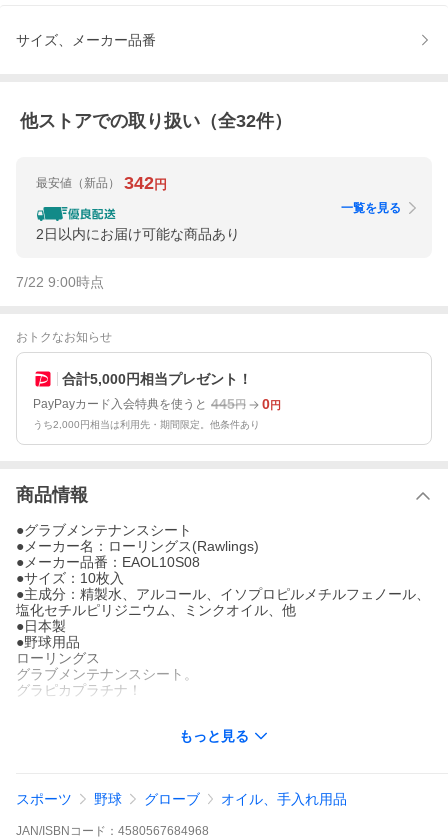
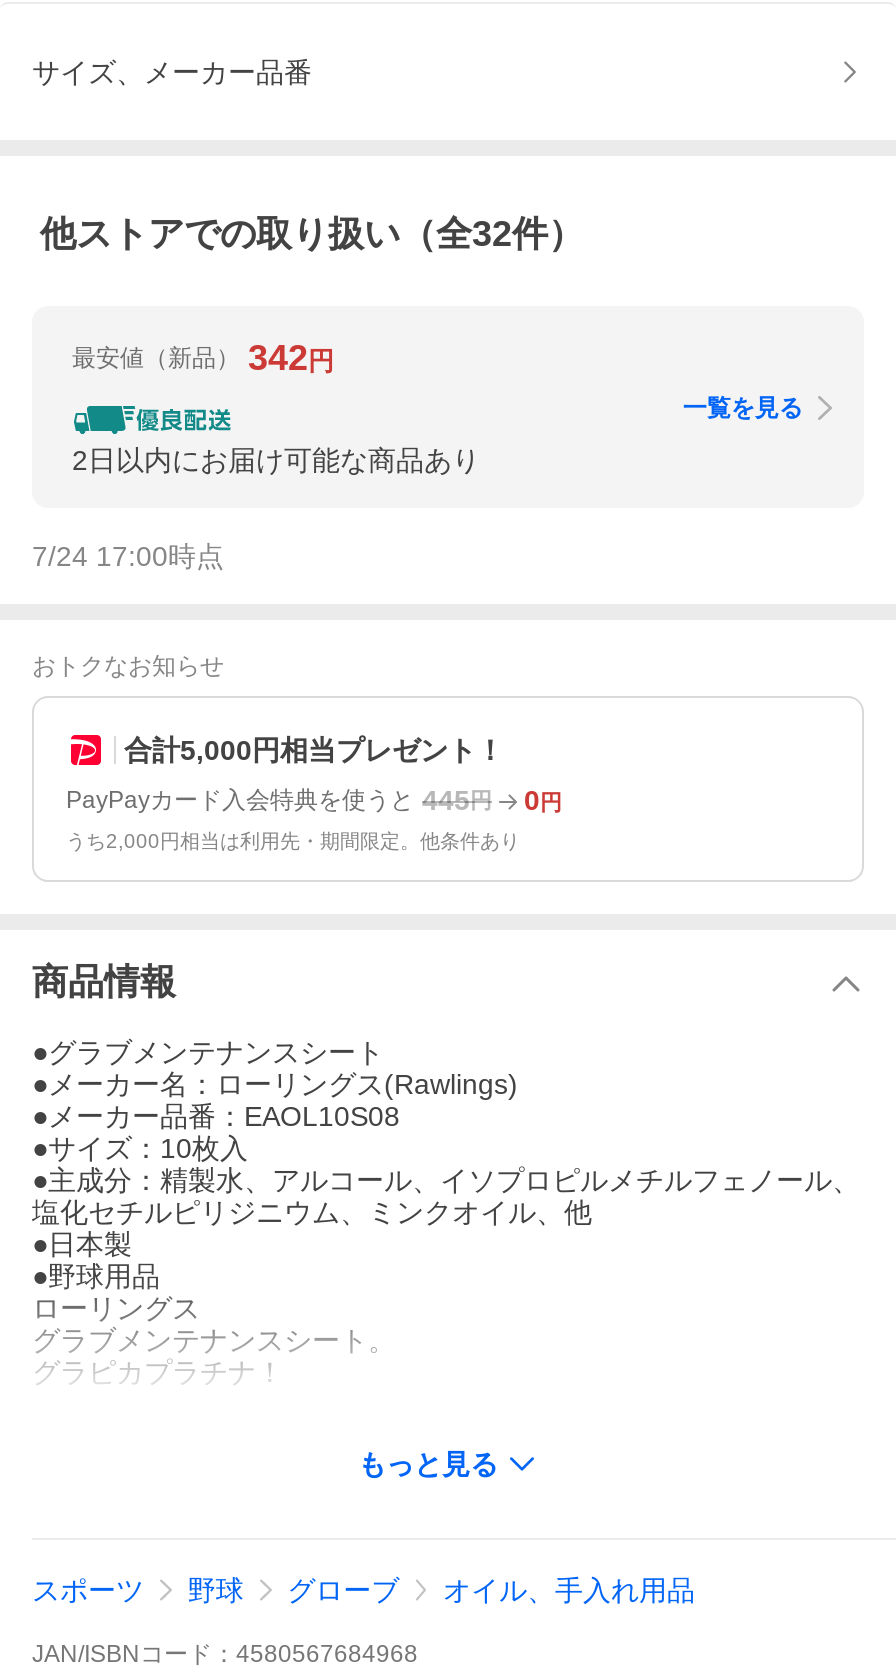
- 7/22 9:00時点
+ 7/24 17:00時点
